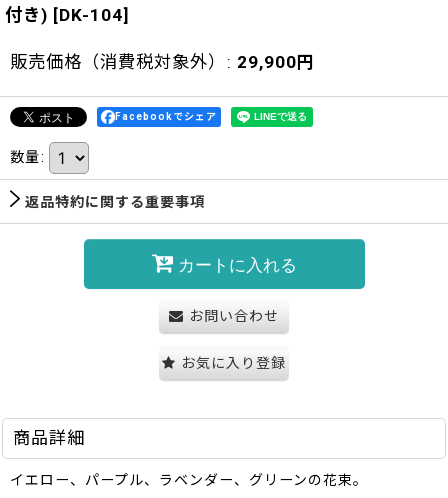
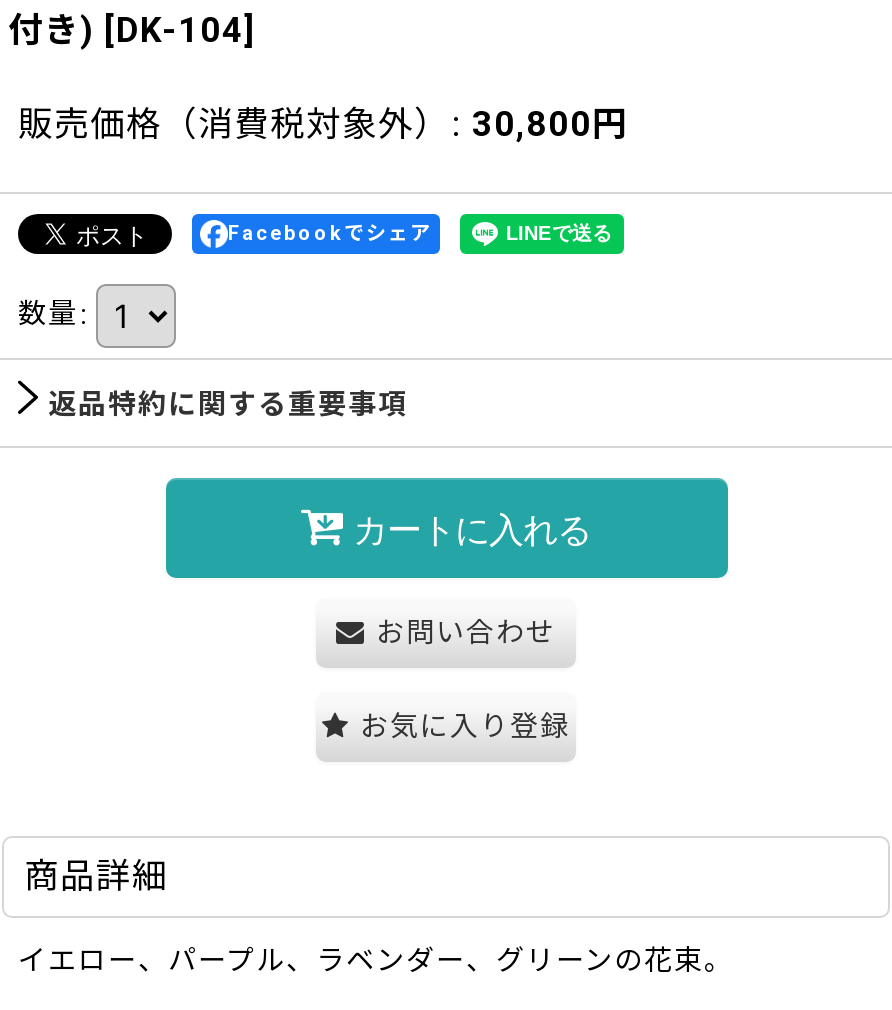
- 販売価格（消費税対象外）: 29,900円
+ 販売価格（消費税対象外）: 30,800円
